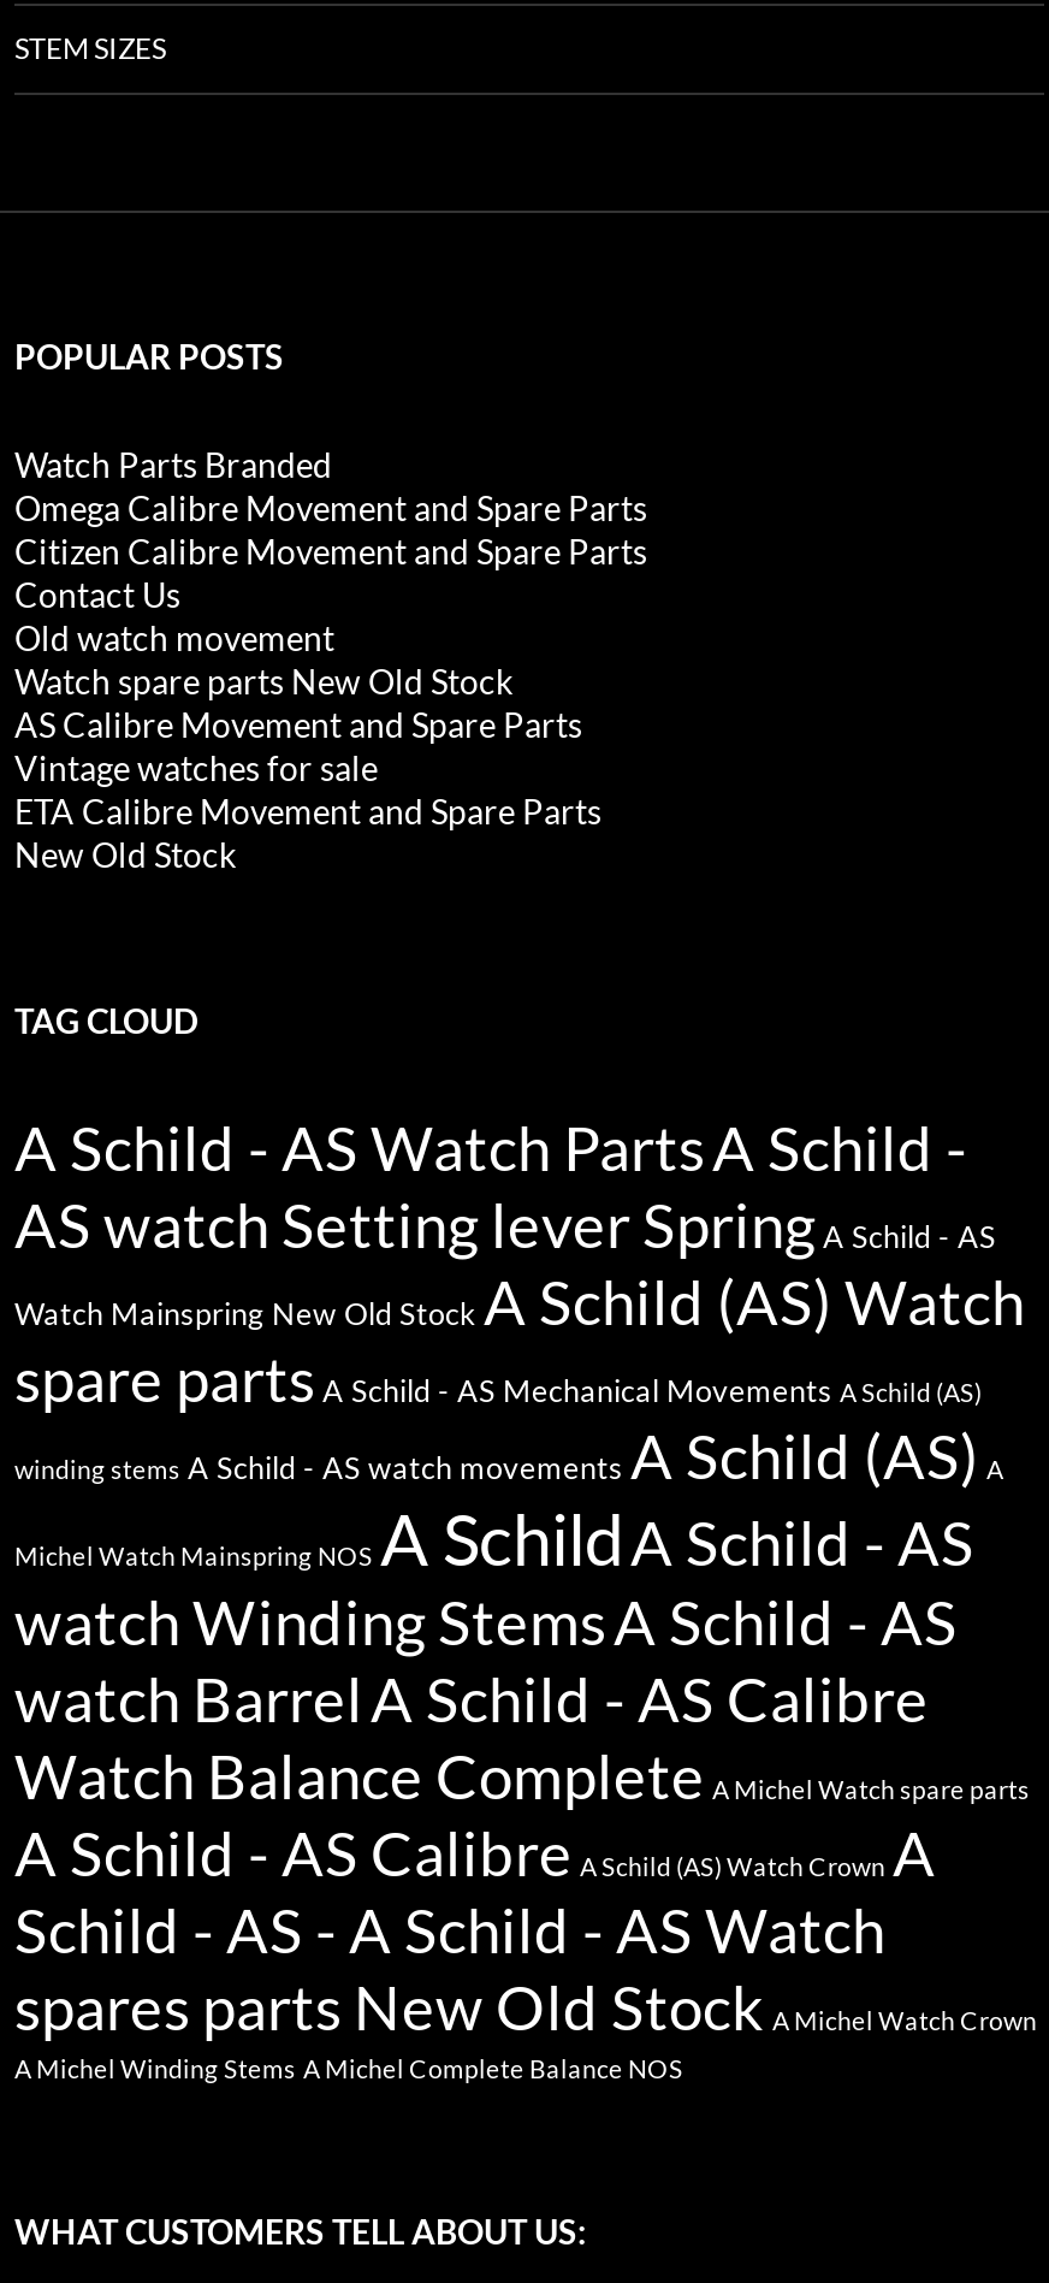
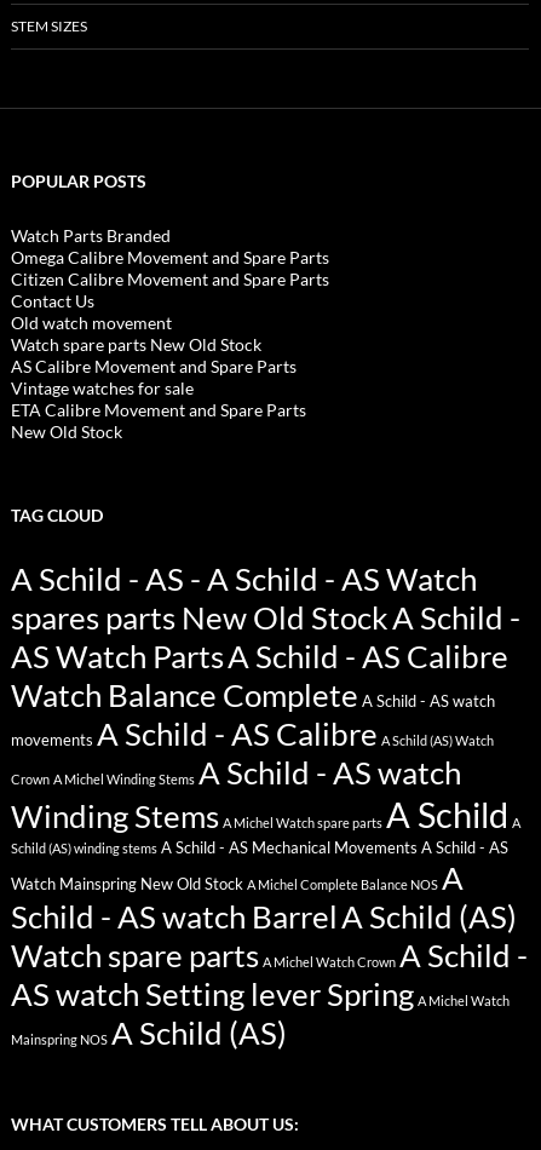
- A Schild - AS Watch Parts A Schild -
- AS watch Setting lever Spring A Schild - AS
- Watch Mainspring New Old Stock A Schild (AS) Watch
- spare parts A Schild - AS Mechanical Movements A Schild (AS)
- winding stems A Schild - AS watch movements A Schild (AS) A
- Michel Watch Mainspring NOS A Schild A Schild - AS
- watch Winding Stems A Schild - AS
- watch Barrel A Schild - AS Calibre
- Watch Balance Complete A Michel Watch spare parts
- A Schild - AS Calibre A Schild (AS) Watch Crown A
- Schild - AS - A Schild - AS Watch
- spares parts New Old Stock A Michel Watch Crown
- A Michel Winding Stems A Michel Complete Balance NOS
+ A Schild - AS - A Schild - AS Watch
+ spares parts New Old Stock A Schild -
+ AS Watch Parts A Schild - AS Calibre
+ Watch Balance Complete A Schild - AS watch
+ movements A Schild - AS Calibre A Schild (AS) Watch
+ Crown A Michel Winding Stems A Schild - AS watch
+ Winding Stems A Michel Watch spare parts A Schild A
+ Schild (AS) winding stems A Schild - AS Mechanical Movements A Schild - AS
+ Watch Mainspring New Old Stock A Michel Complete Balance NOS A
+ Schild - AS watch Barrel A Schild (AS)
+ Watch spare parts A Michel Watch Crown A Schild -
+ AS watch Setting lever Spring A Michel Watch
+ Mainspring NOS A Schild (AS)
